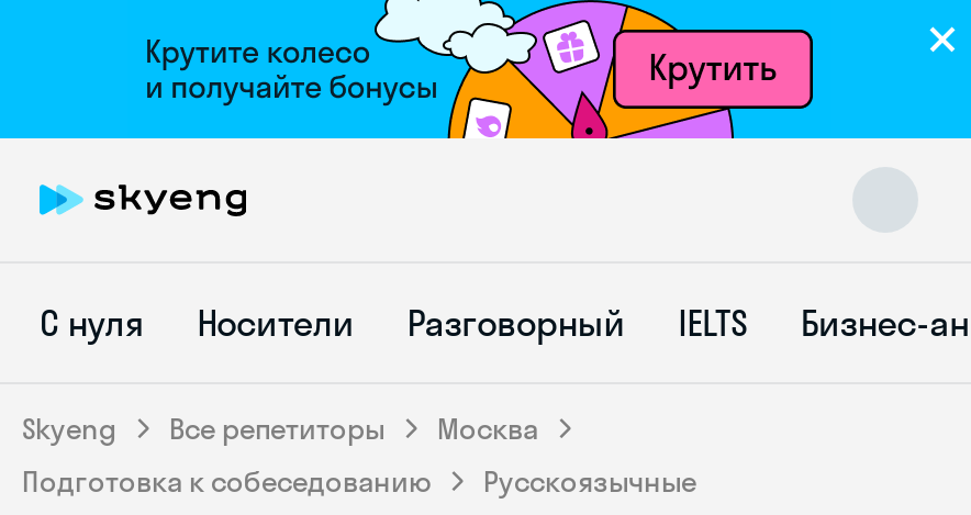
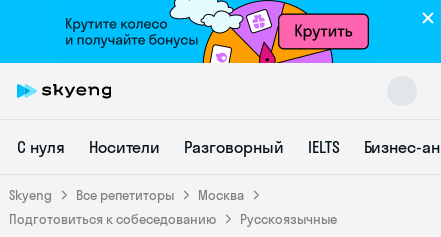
- Подготовка к собеседованию
+ Подготовиться к собеседованию
